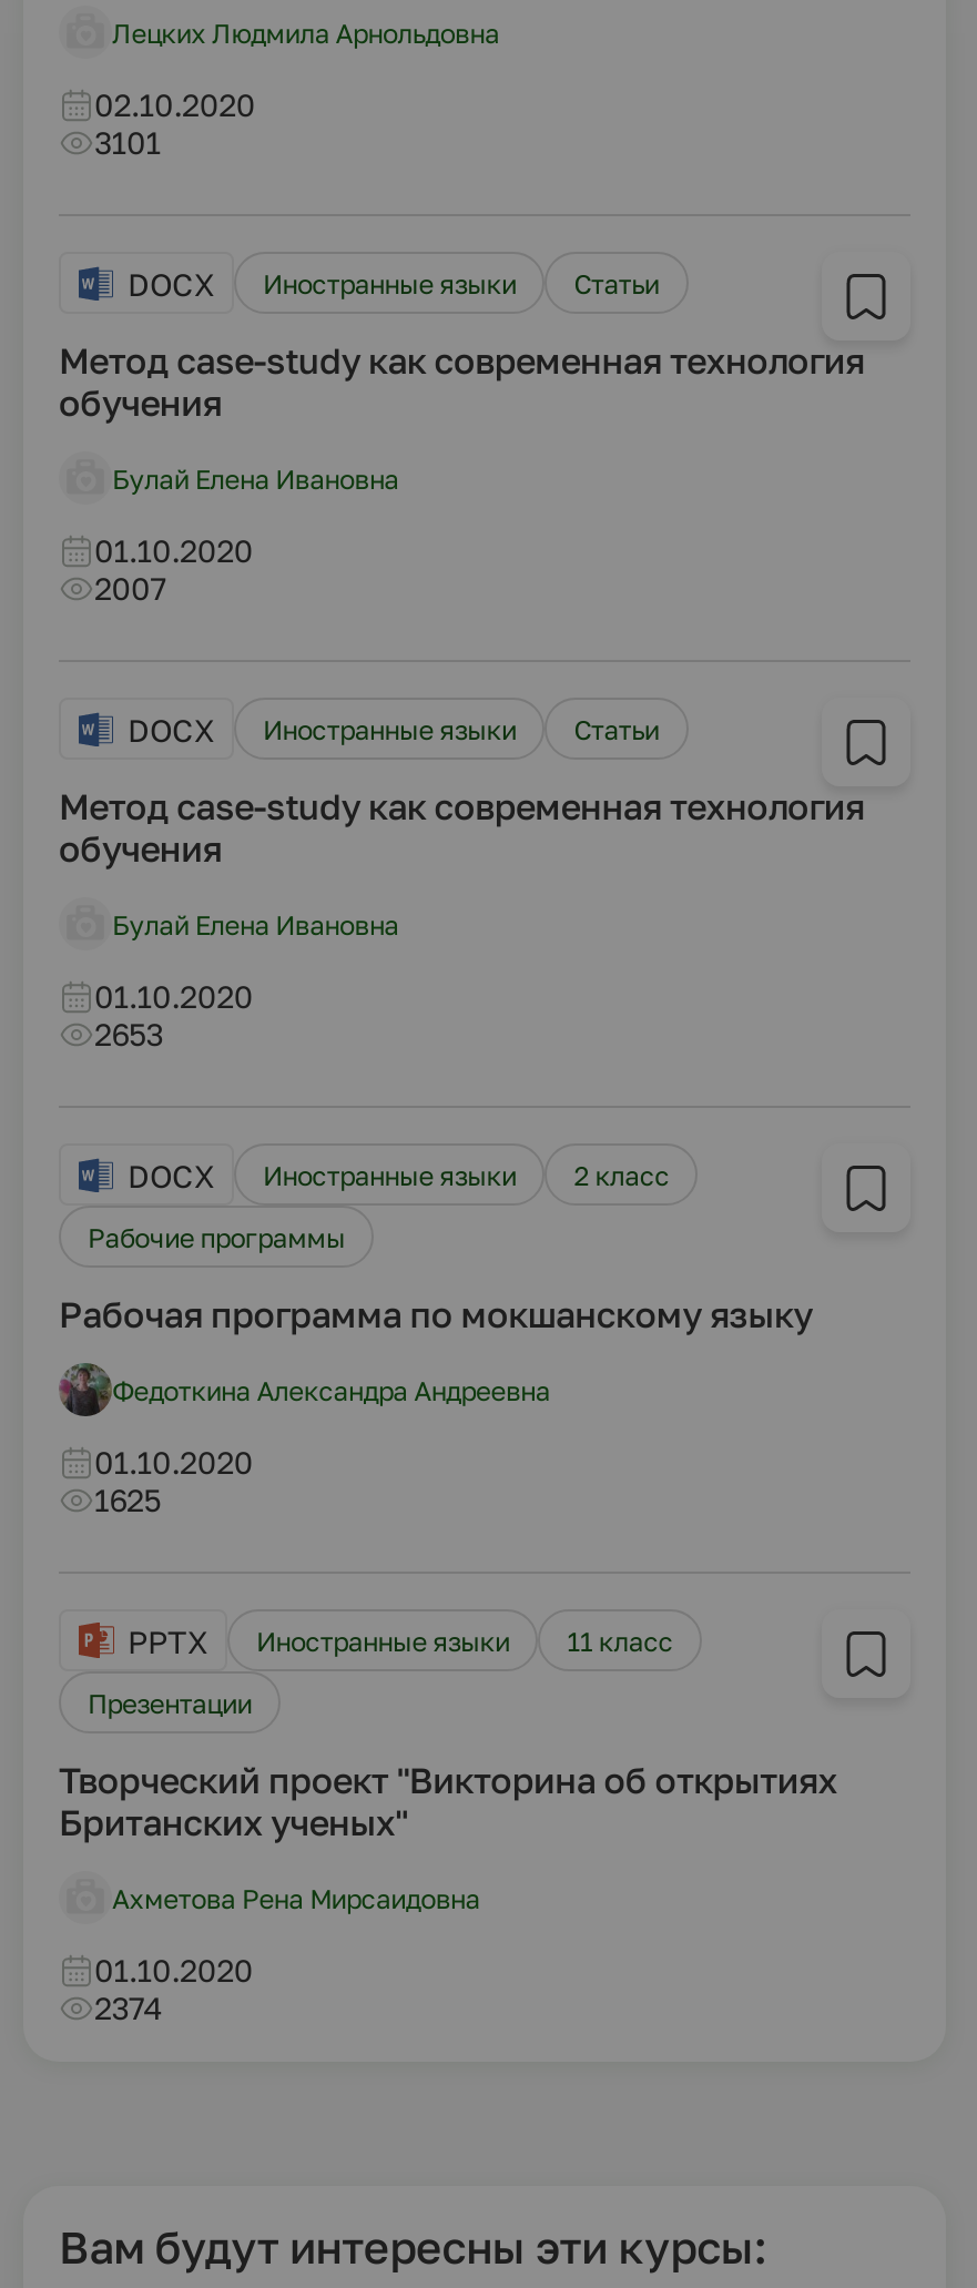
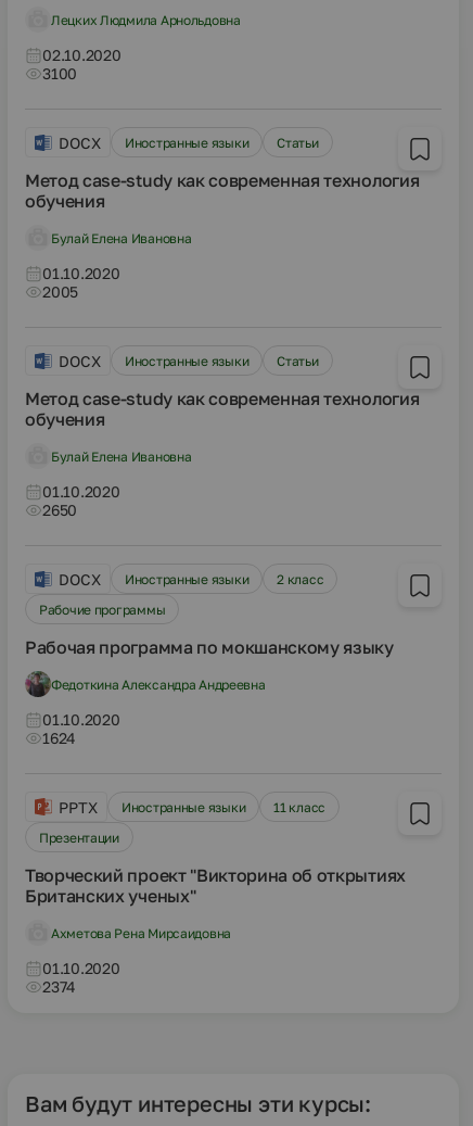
- 3101
+ 3100

- 2007
+ 2005

- 2653
+ 2650

- 1625
+ 1624
